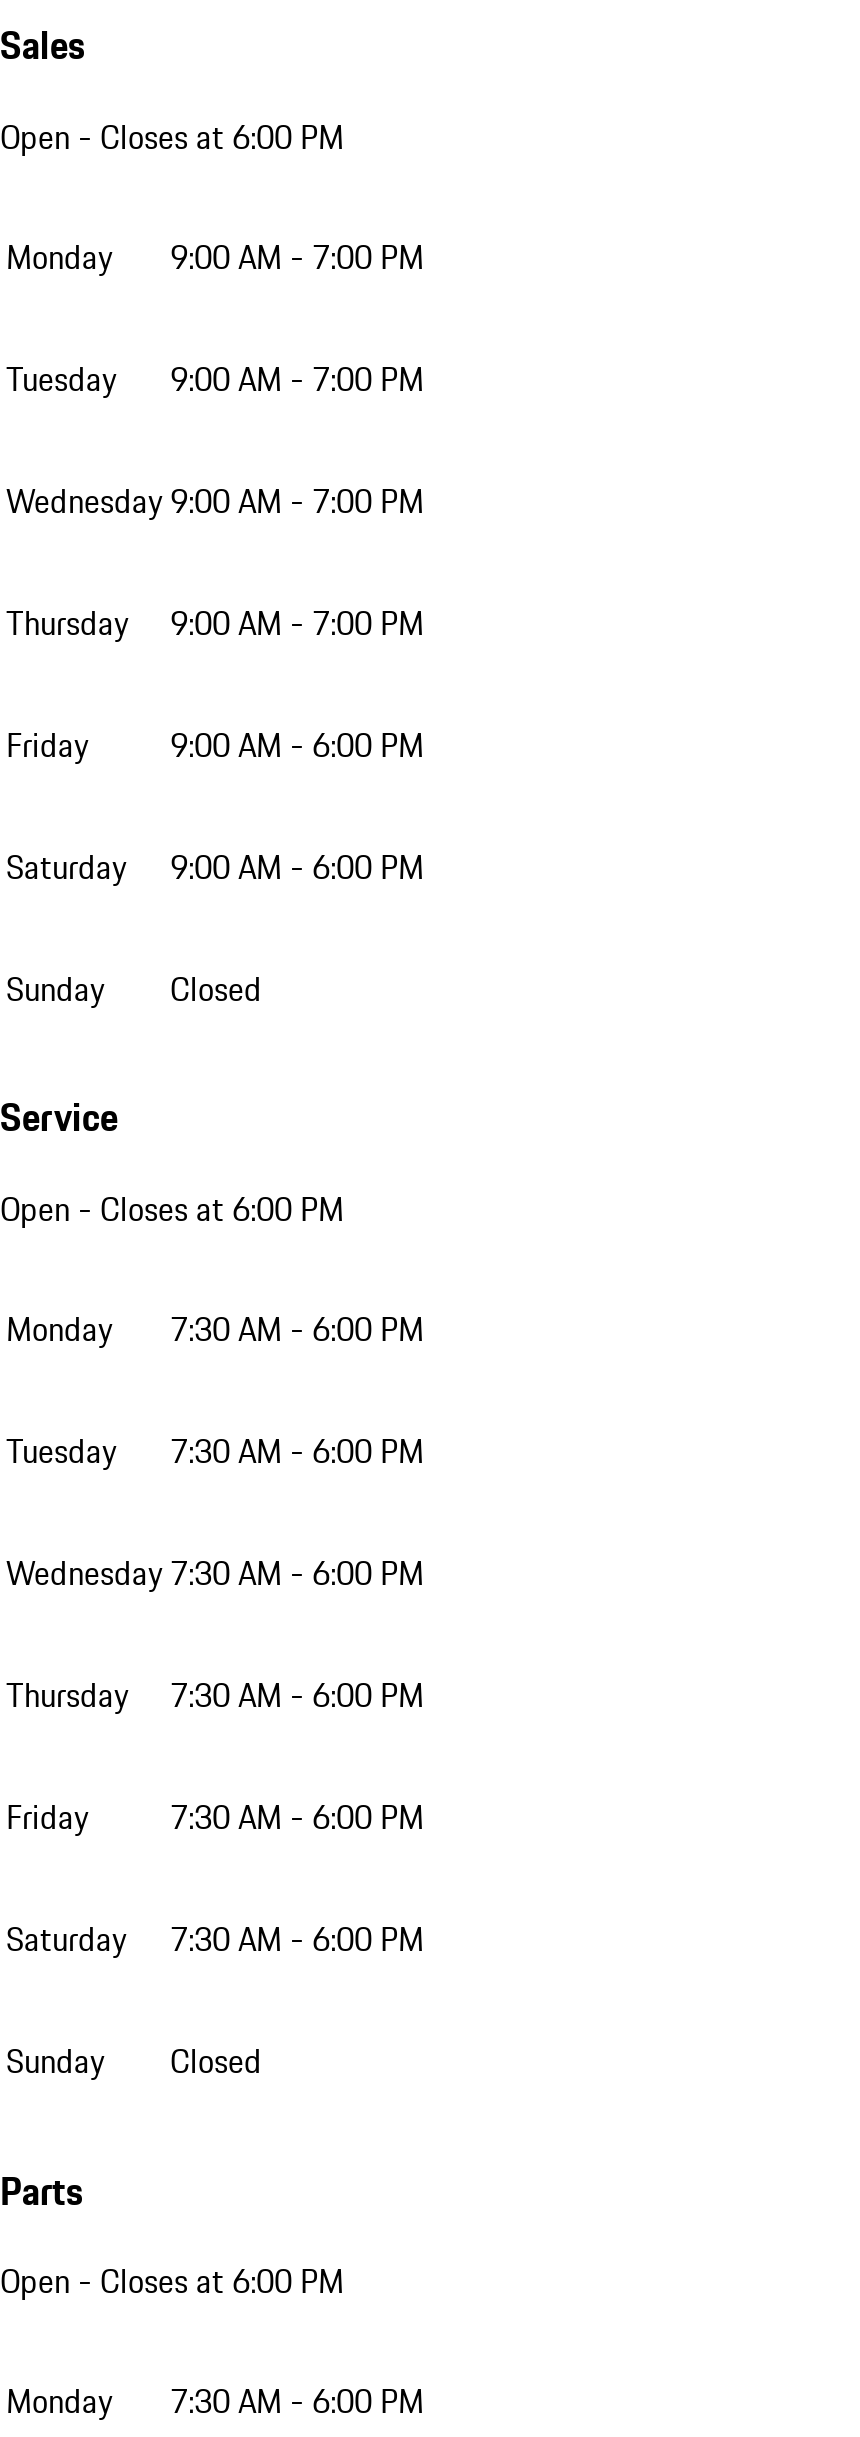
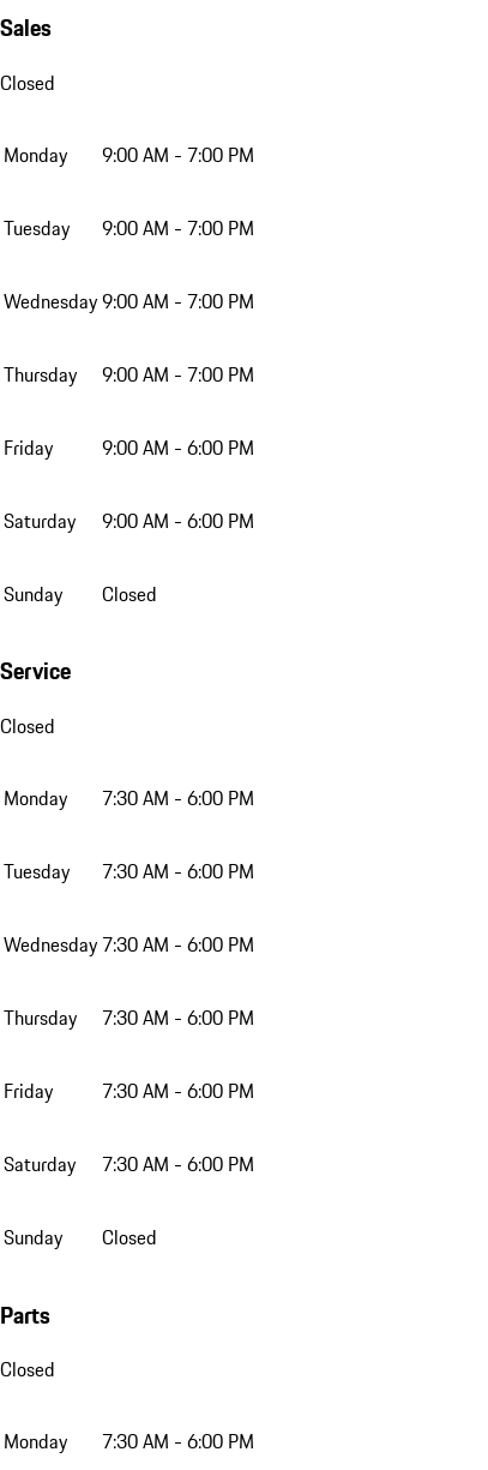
- Open - Closes at 6:00 PM
+ Closed

- Open - Closes at 6:00 PM
+ Closed

- Open - Closes at 6:00 PM
+ Closed
